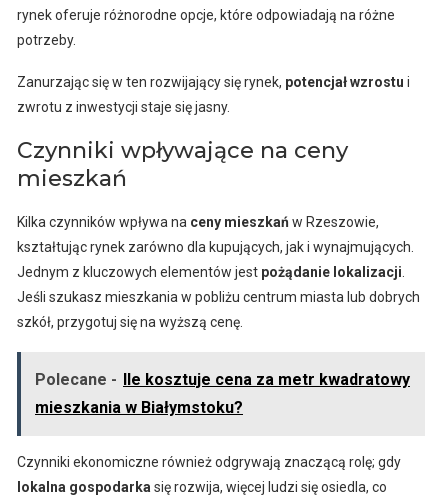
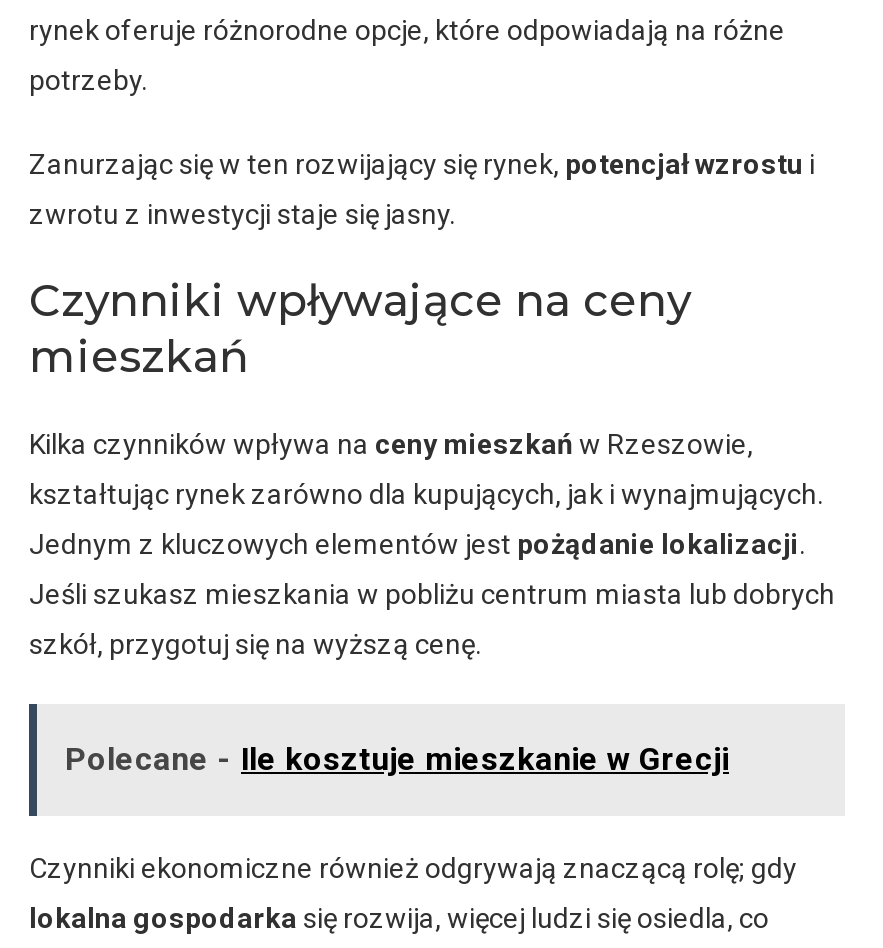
- Polecane - Ile kosztuje cena za metr kwadratowy
- mieszkania w Białymstoku?
+ Polecane - Ile kosztuje mieszkanie w Grecji
